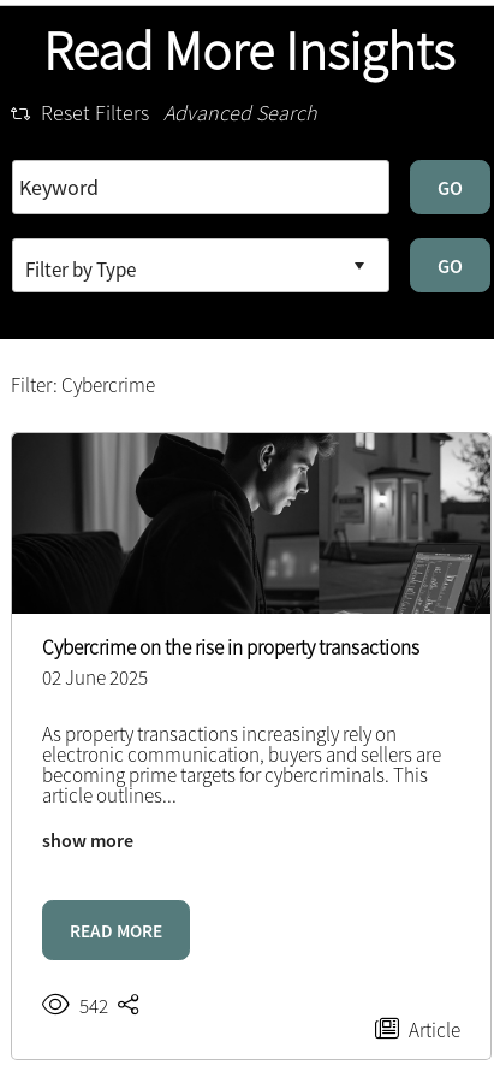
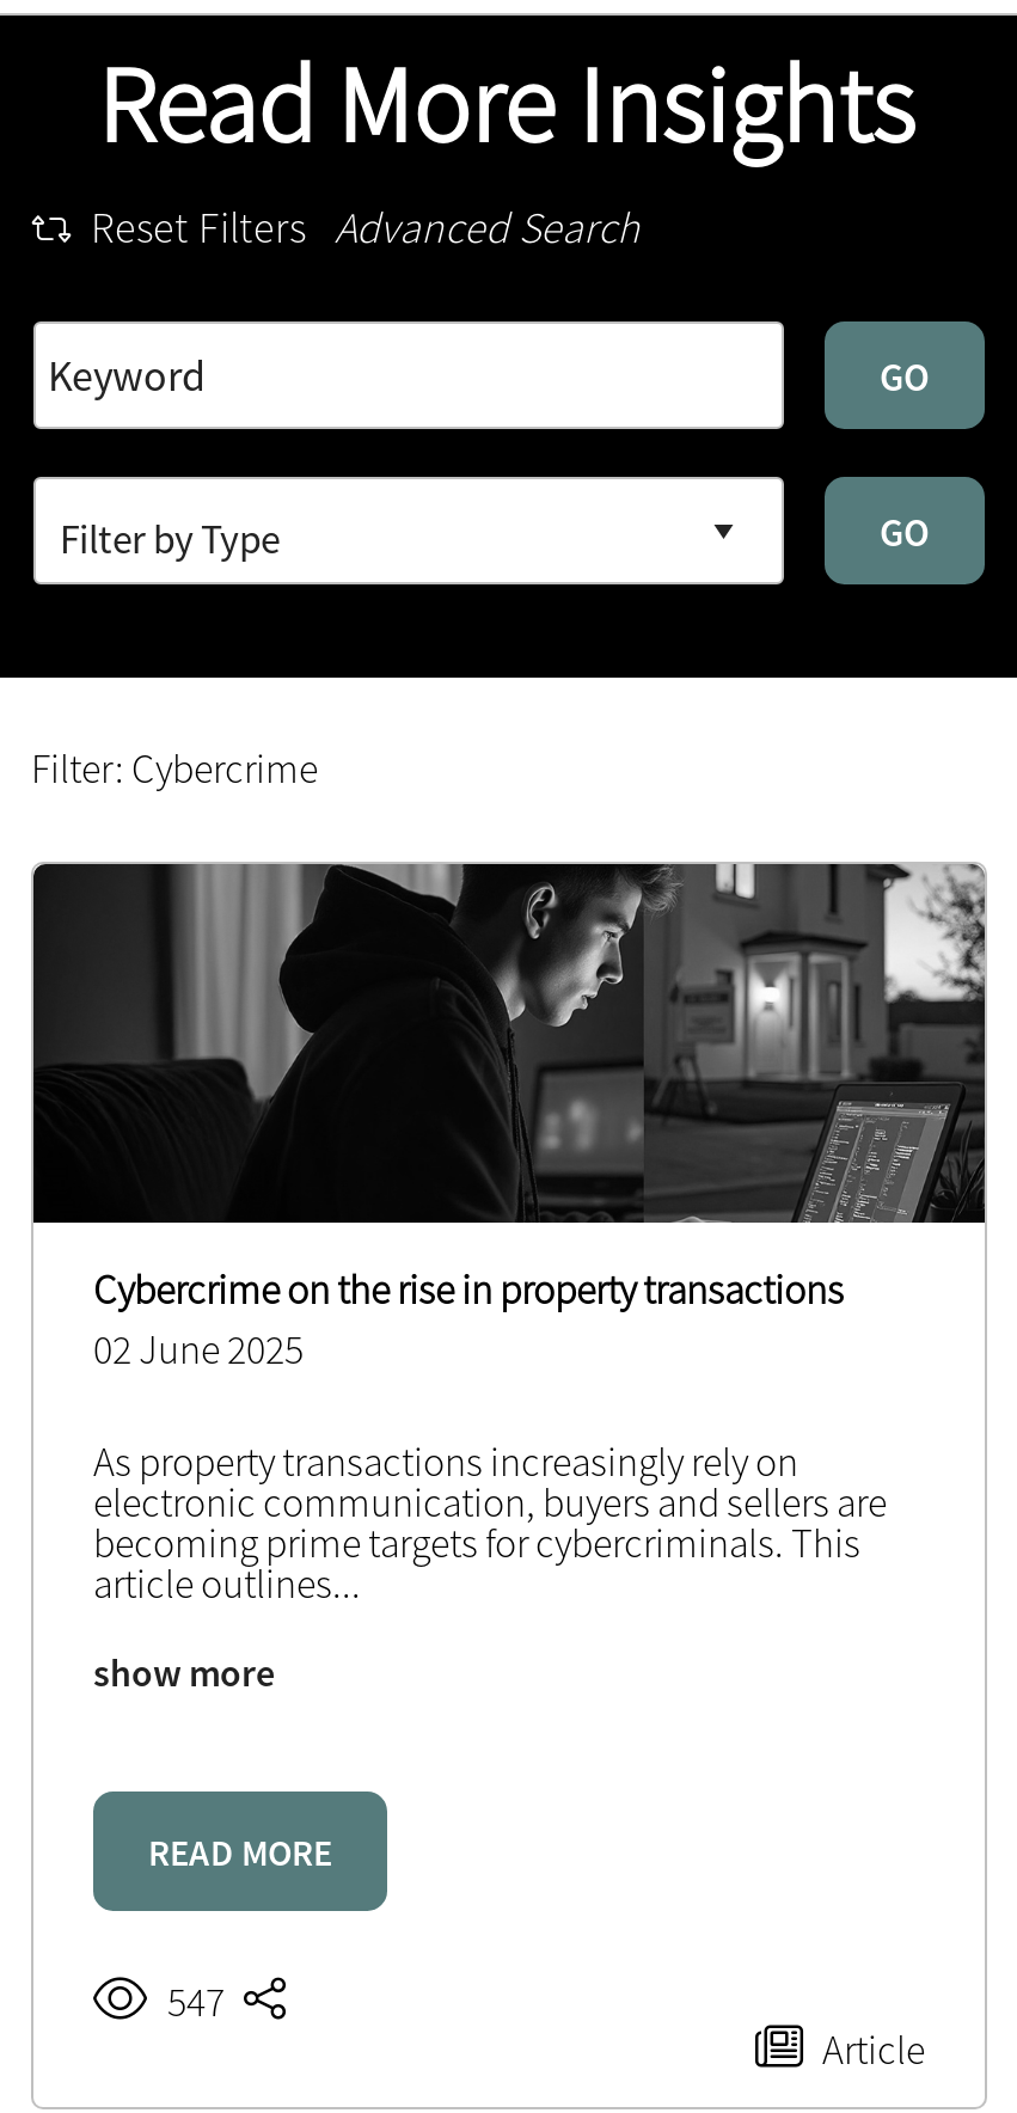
- 542
+ 547
